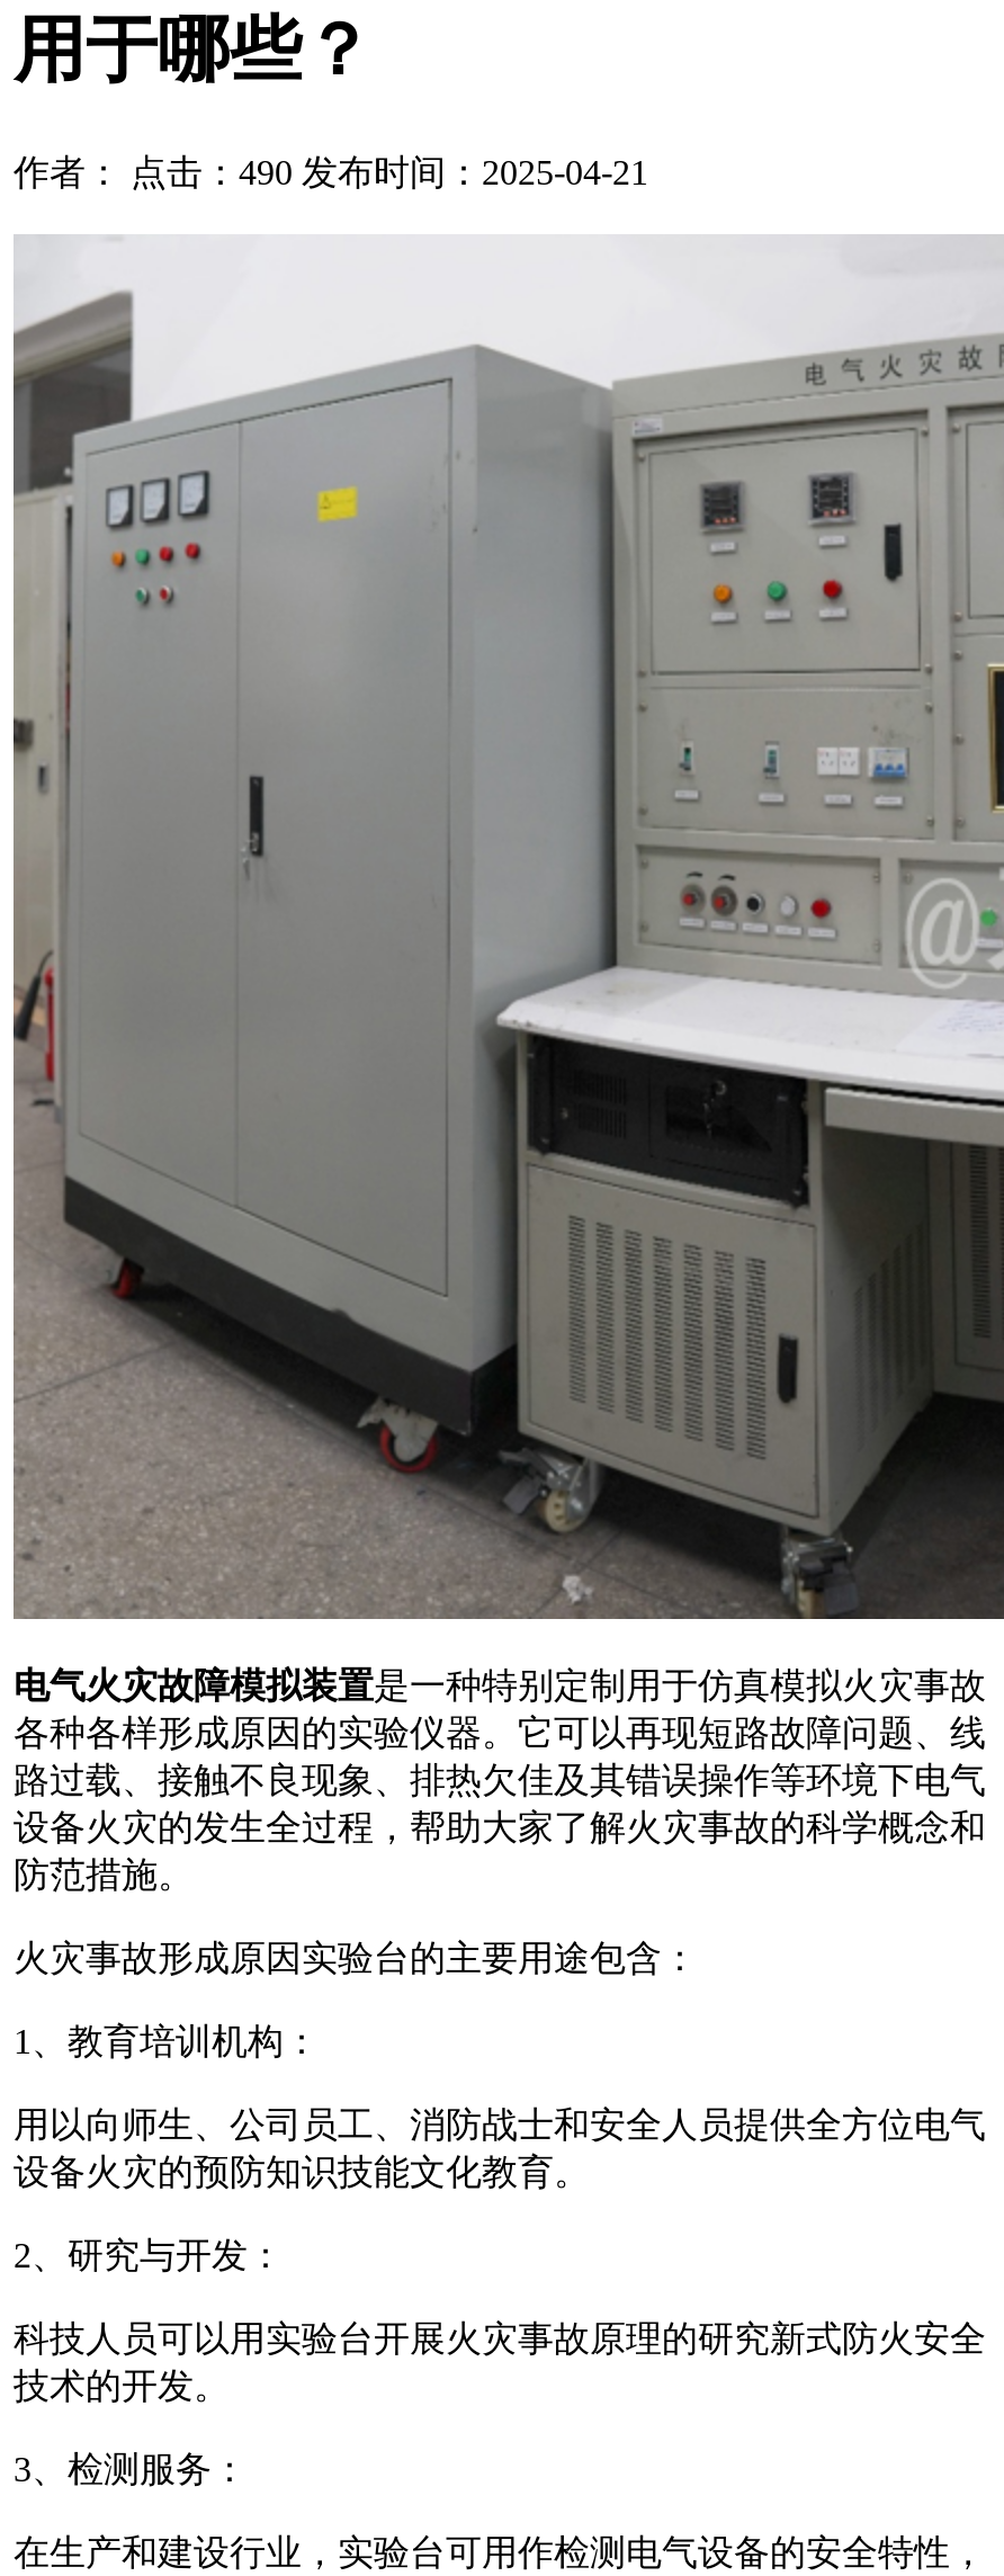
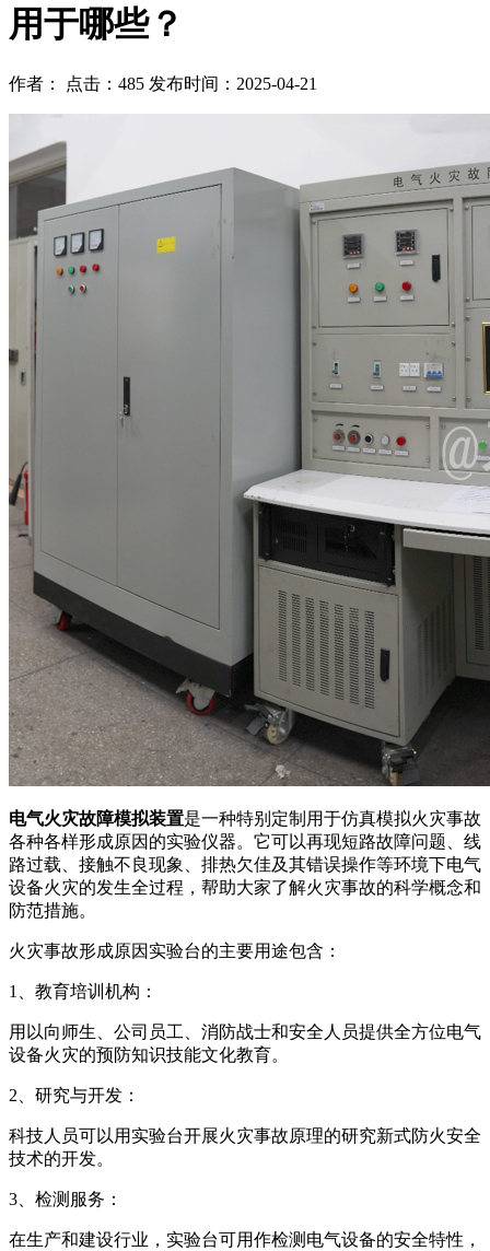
- 作者： 点击：490 发布时间：2025-04-21
+ 作者： 点击：485 发布时间：2025-04-21
